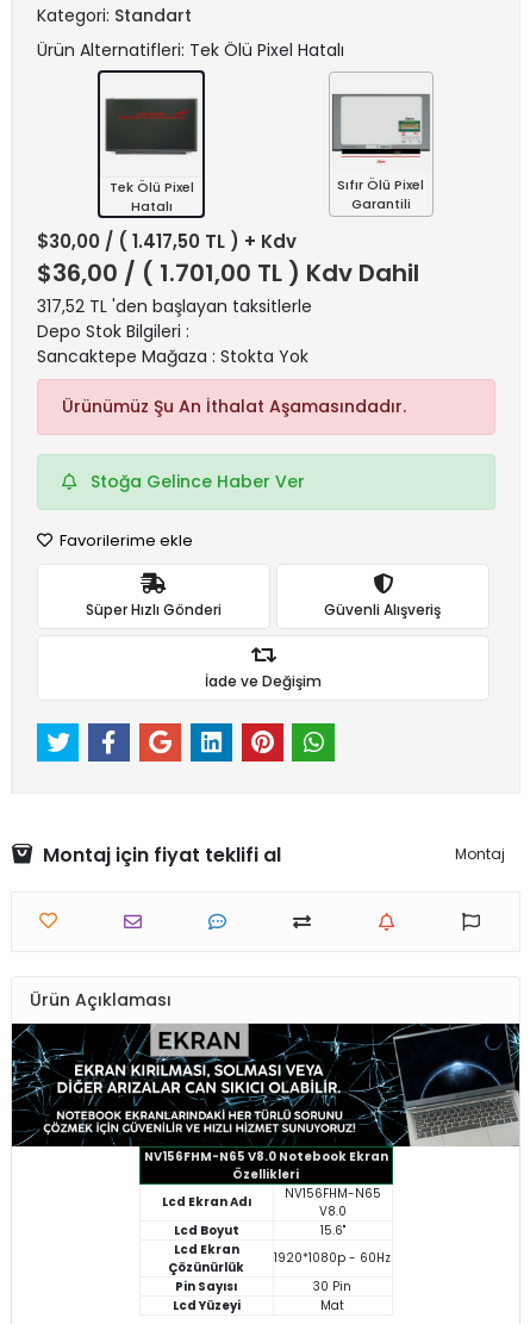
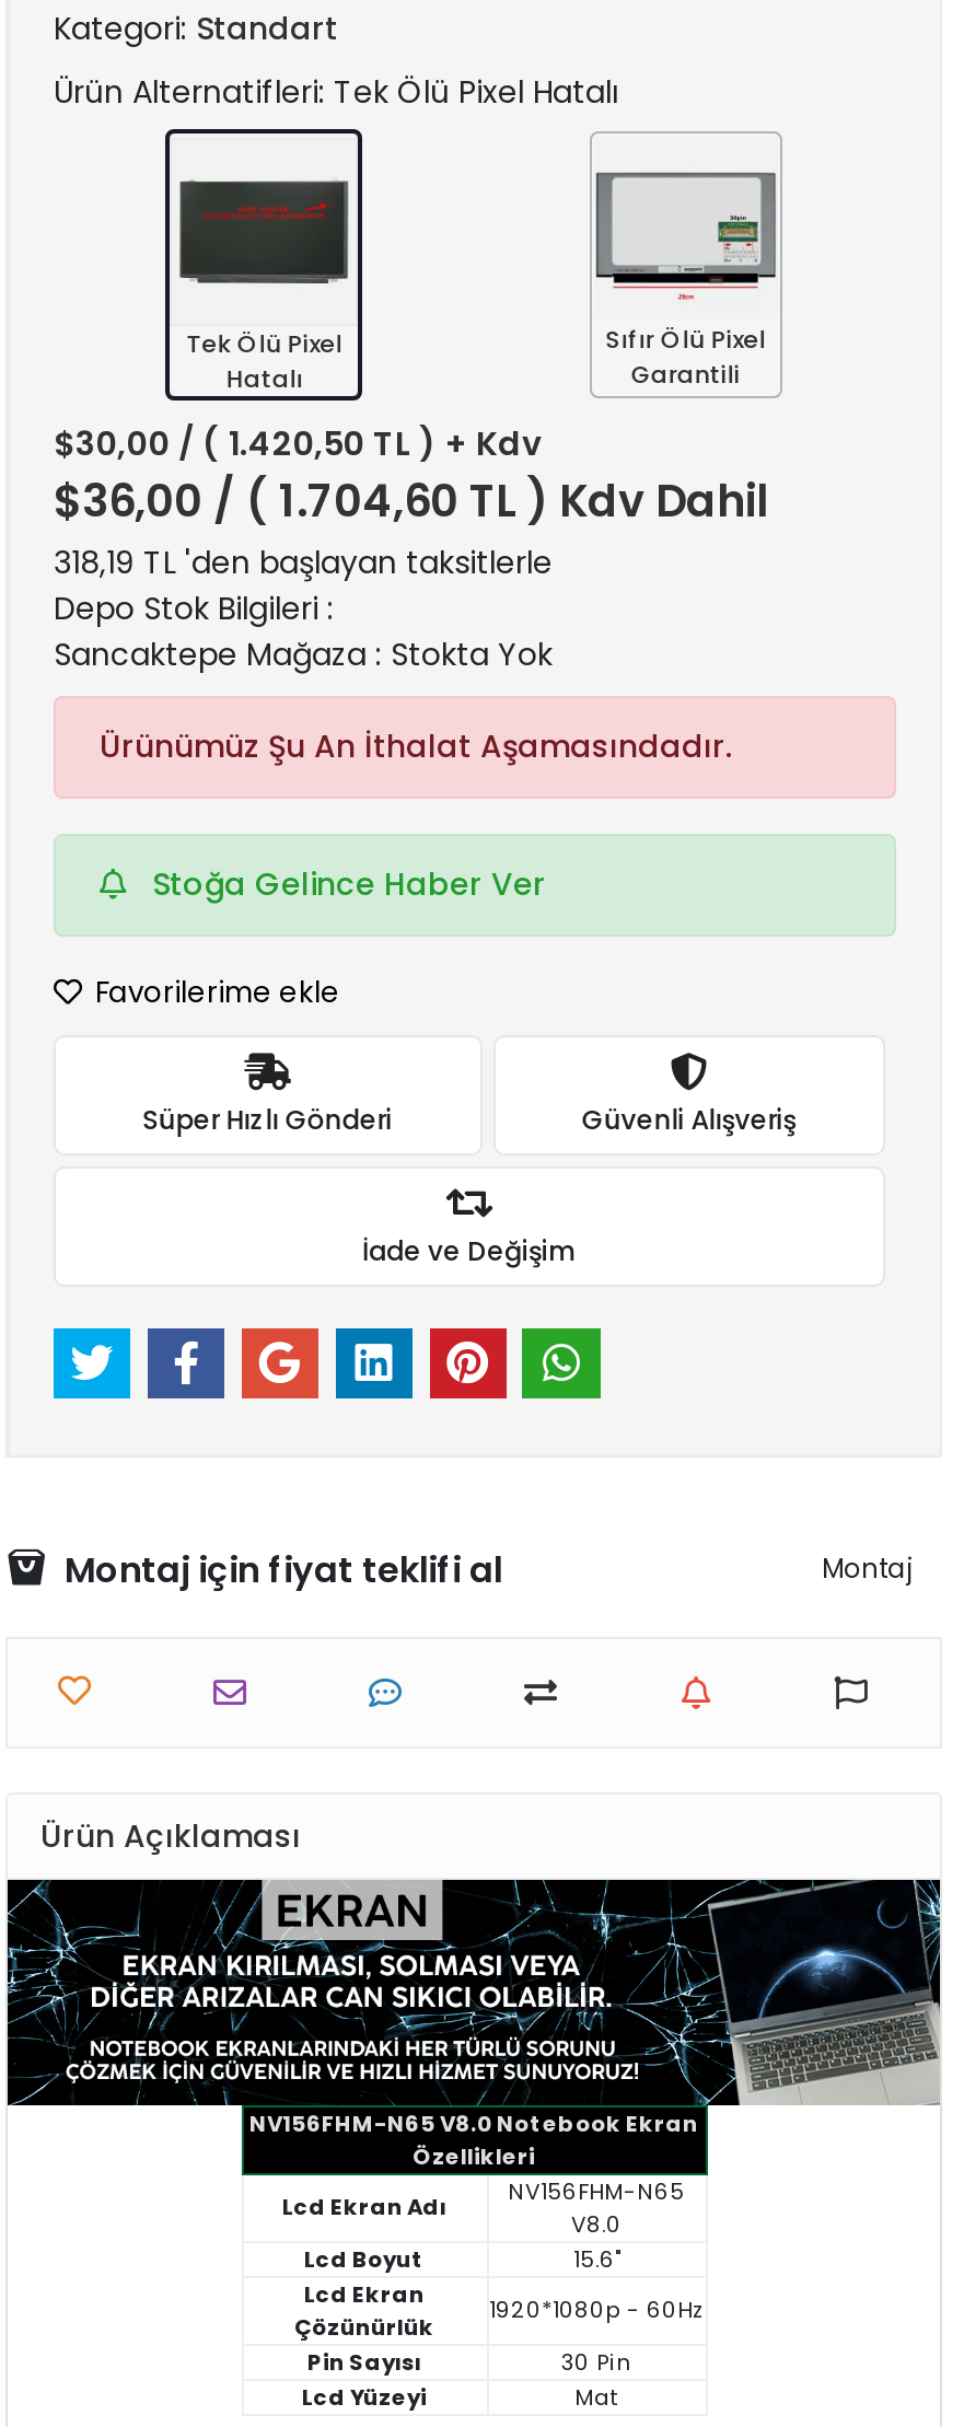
- $30,00 / ( 1.417,50 TL ) + Kdv
+ $30,00 / ( 1.420,50 TL ) + Kdv

- $36,00 / ( 1.701,00 TL ) Kdv Dahil
+ $36,00 / ( 1.704,60 TL ) Kdv Dahil

- 317,52 TL 'den başlayan taksitlerle
+ 318,19 TL 'den başlayan taksitlerle
